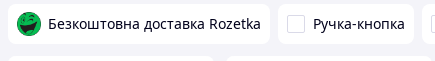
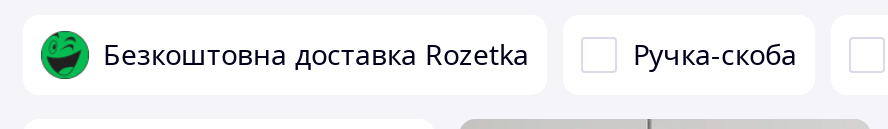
- Ручка-кнопка
+ Ручка-скоба
